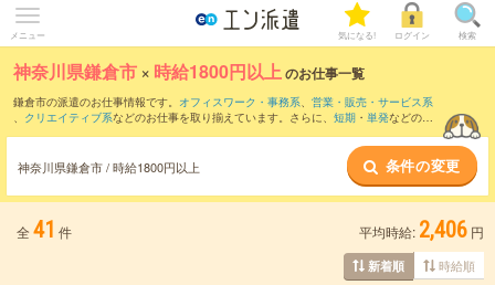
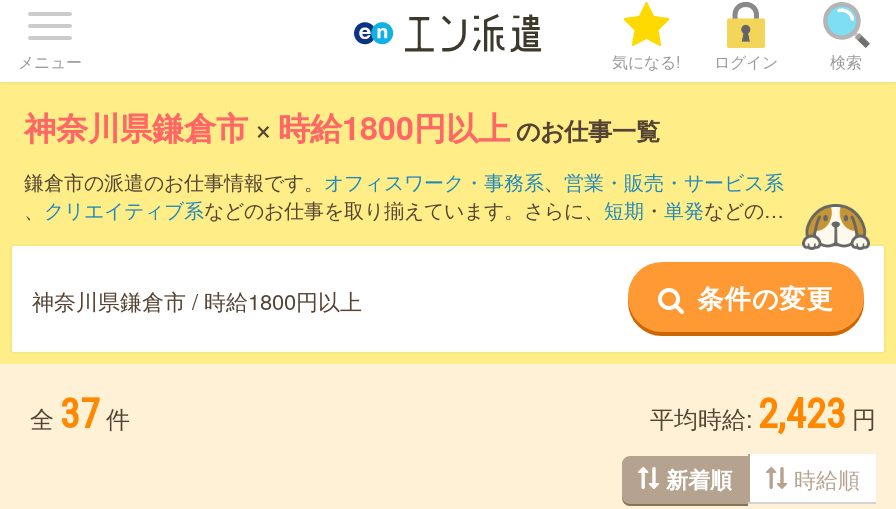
- 全 41 件
+ 全 37 件

- 平均時給: 2,406 円
+ 平均時給: 2,423 円
